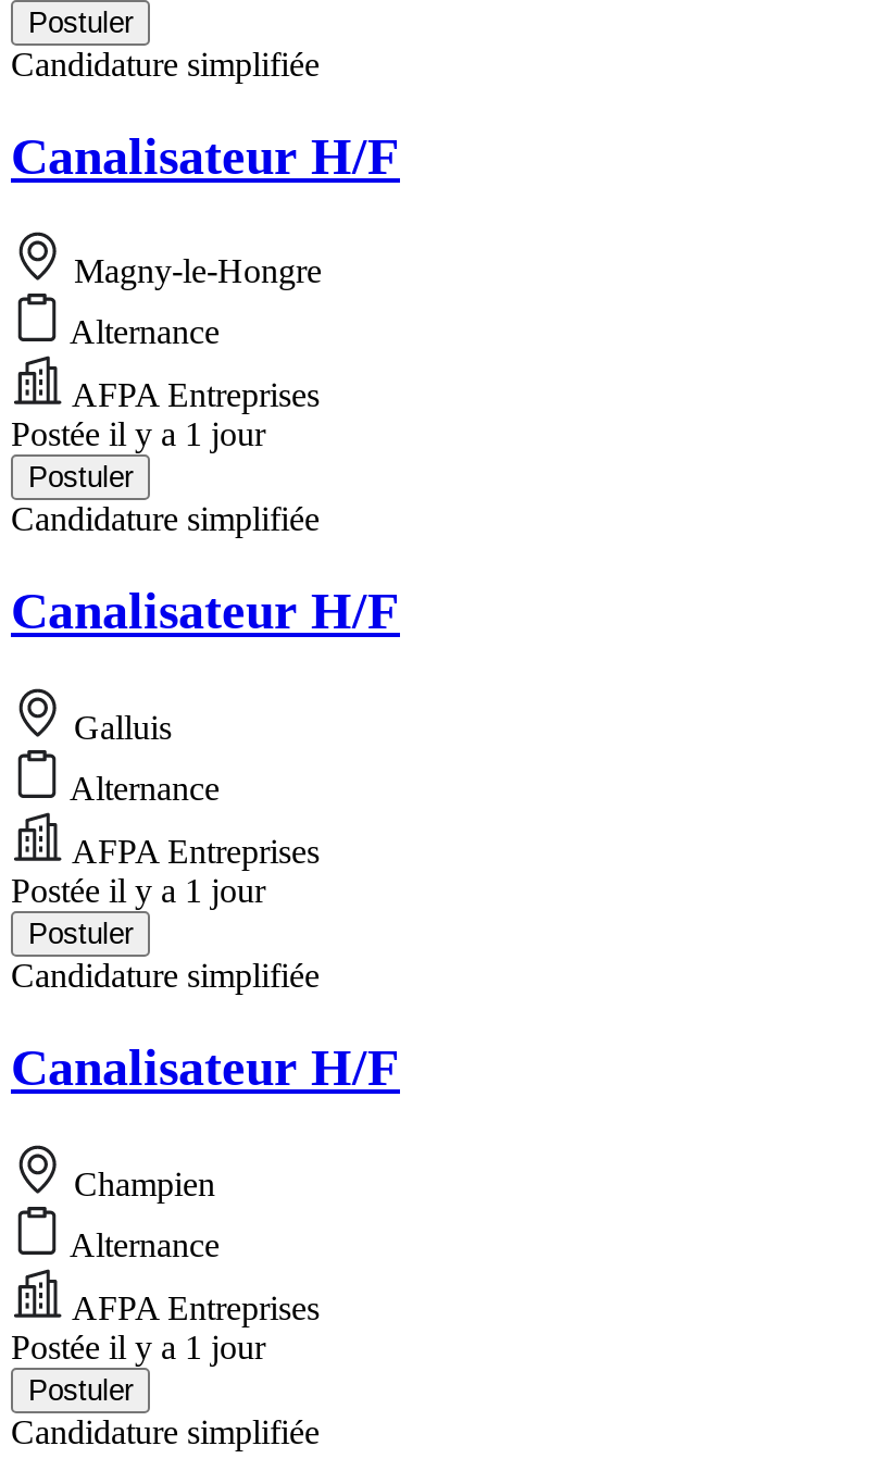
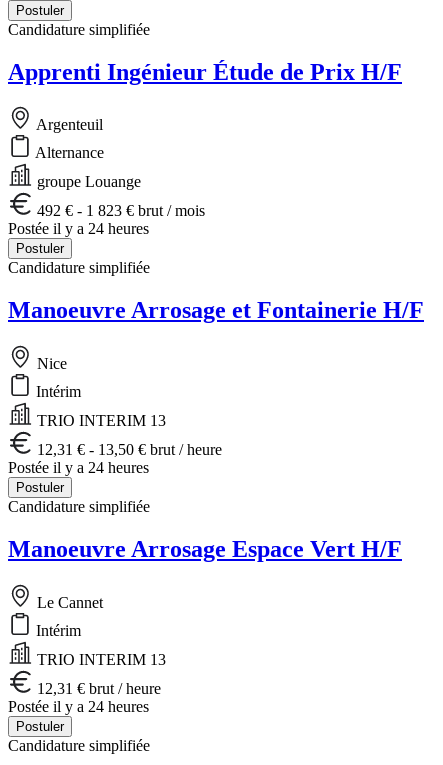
- Canalisateur H/F
+ Apprenti Ingénieur Étude de Prix H/F

- Magny-le-Hongre
+ Argenteuil

- AFPA Entreprises
- Postée il y a 1 jour
+ groupe Louange
+ 492 € - 1 823 € brut / mois
+ Postée il y a 24 heures

- Canalisateur H/F
- Galluis
- Alternance
- AFPA Entreprises
- Postée il y a 1 jour
+ Manoeuvre Arrosage et Fontainerie H/F
+ Nice
+ Intérim
+ TRIO INTERIM 13
+ 12,31 € - 13,50 € brut / heure
+ Postée il y a 24 heures

- Canalisateur H/F
- Champien
- Alternance
- AFPA Entreprises
- Postée il y a 1 jour
+ Manoeuvre Arrosage Espace Vert H/F
+ Le Cannet
+ Intérim
+ TRIO INTERIM 13
+ 12,31 € brut / heure
+ Postée il y a 24 heures
